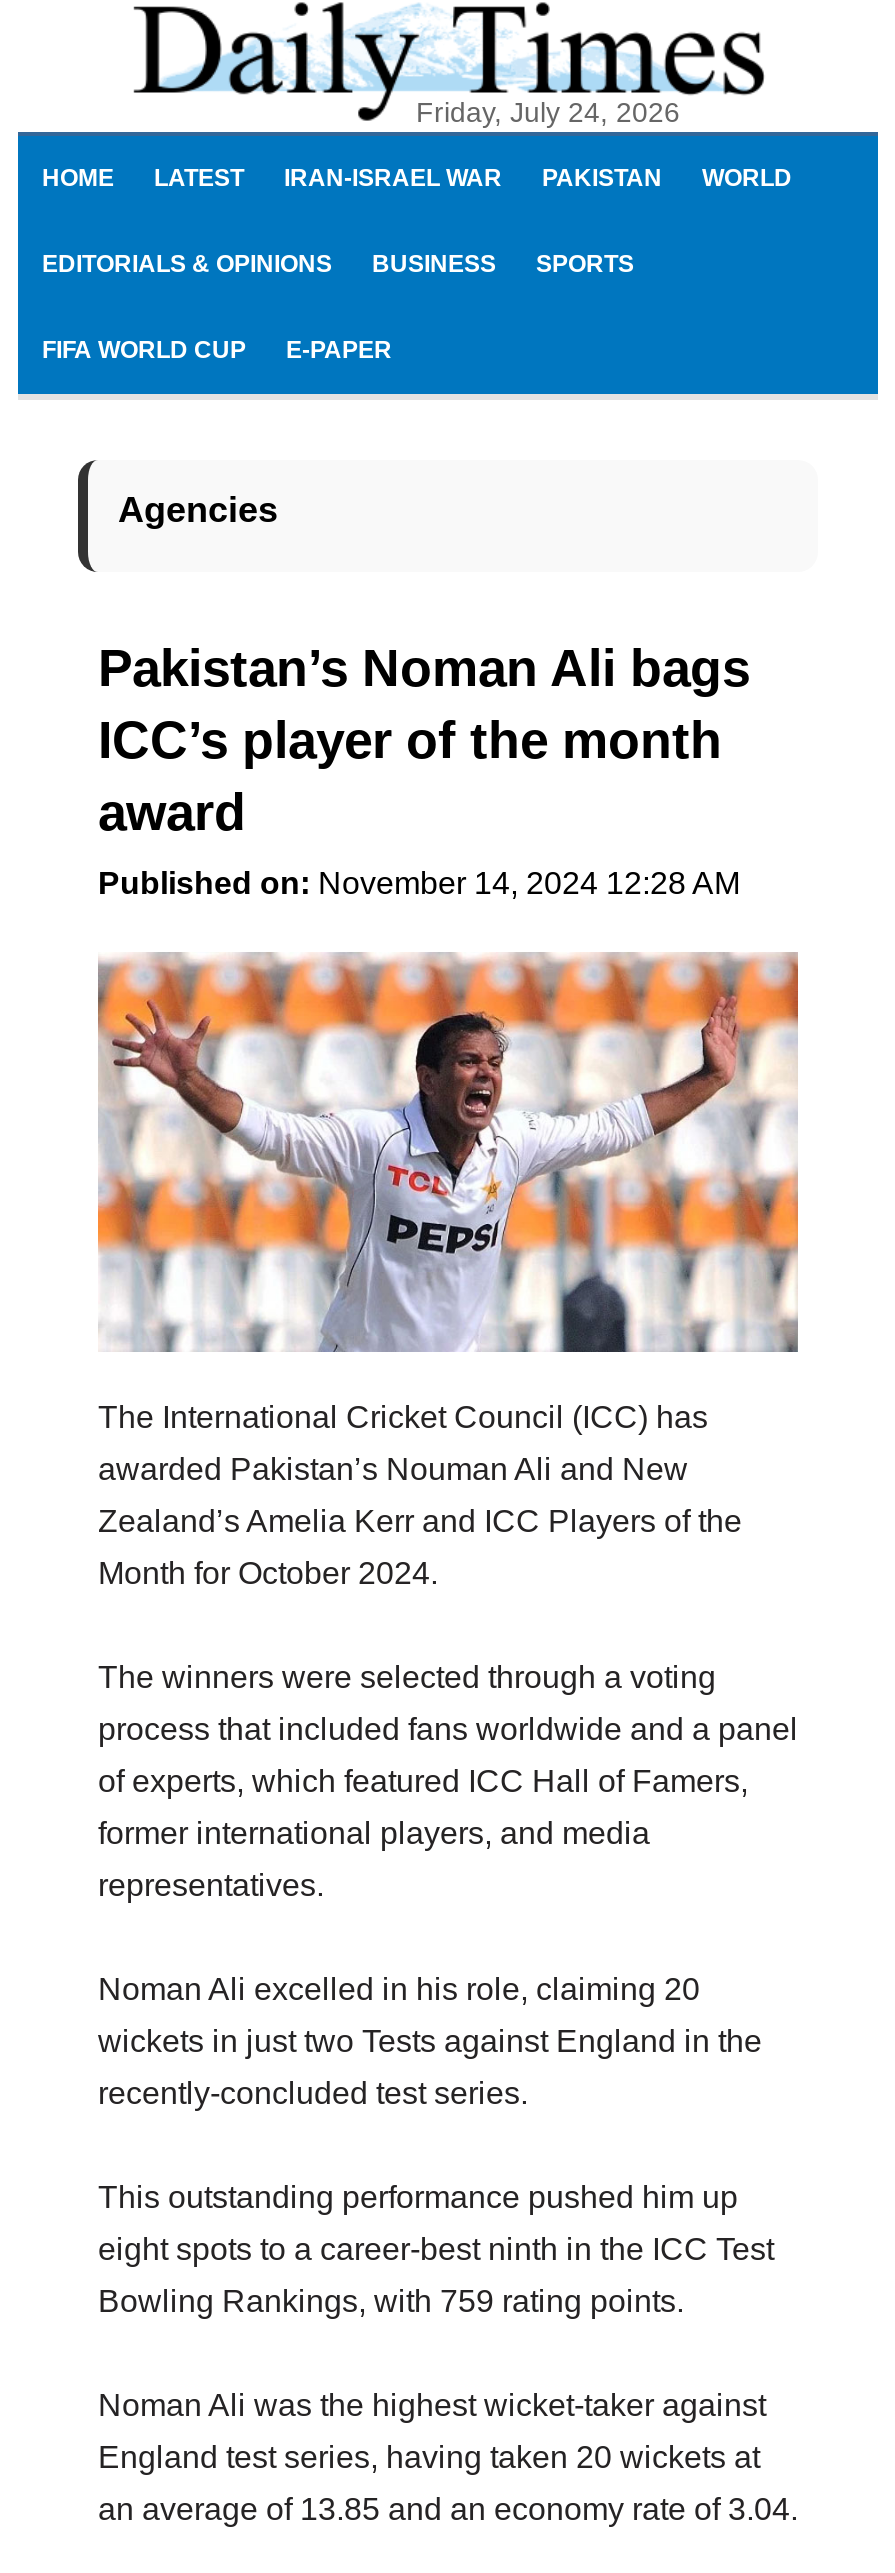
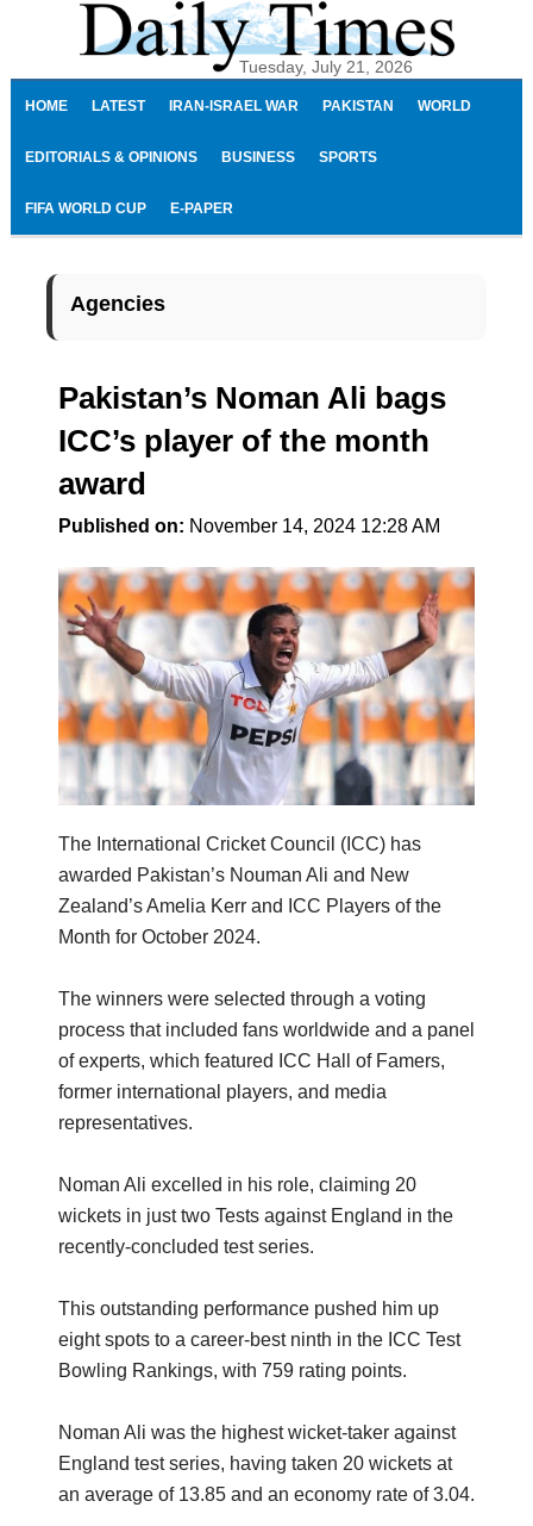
- Friday, July 24, 2026
+ Tuesday, July 21, 2026
